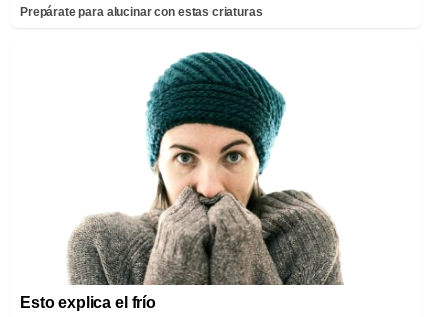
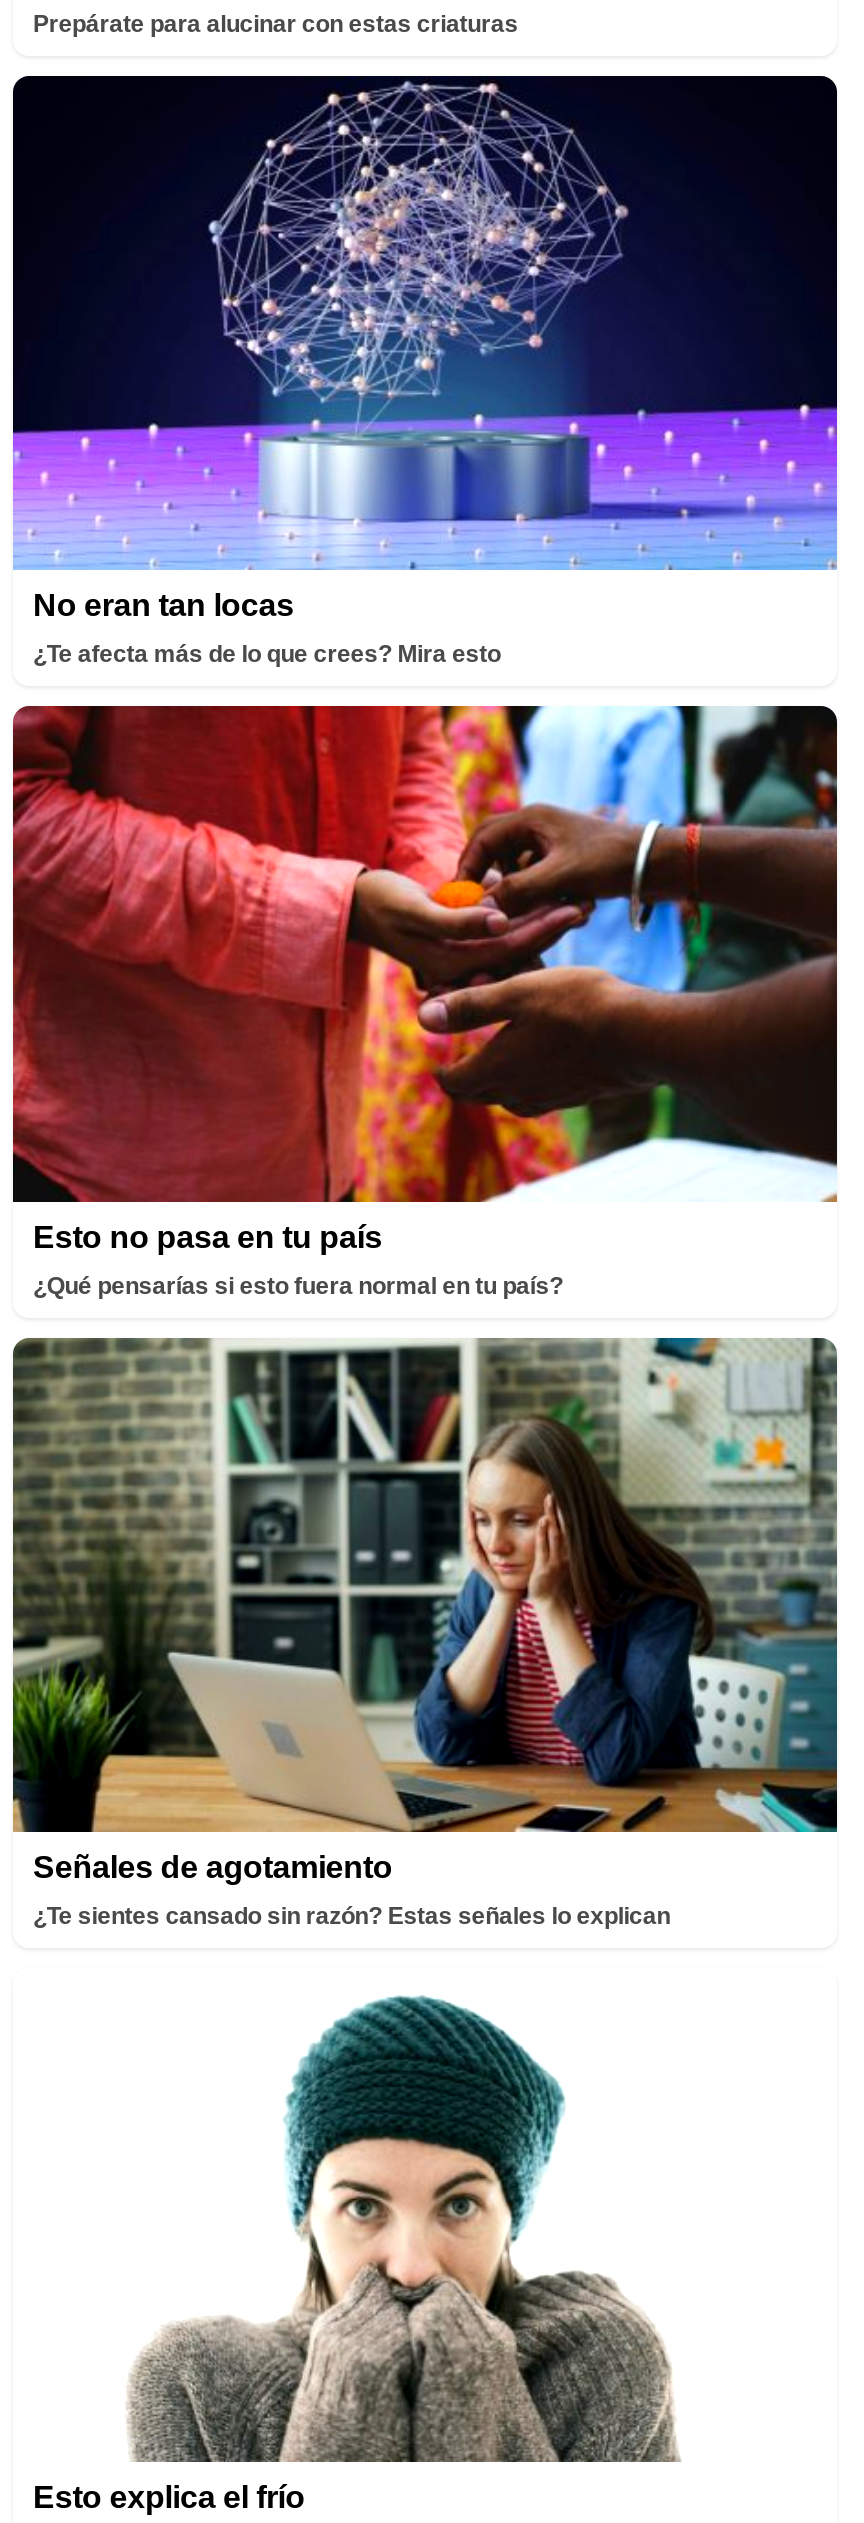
+ [image]
+ No eran tan locas
+ ¿Te afecta más de lo que crees? Mira esto

+ [image]
+ Esto no pasa en tu país
+ ¿Qué pensarías si esto fuera normal en tu país?

+ [image]
+ Señales de agotamiento
+ ¿Te sientes cansado sin razón? Estas señales lo explican
